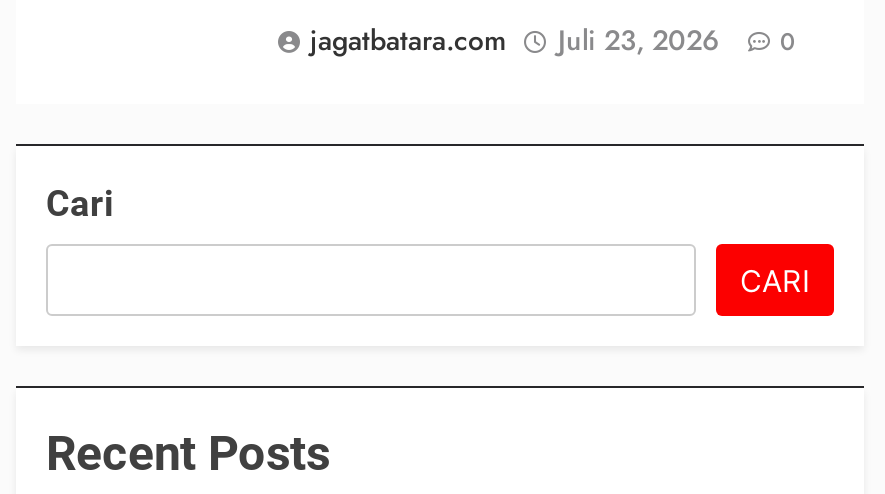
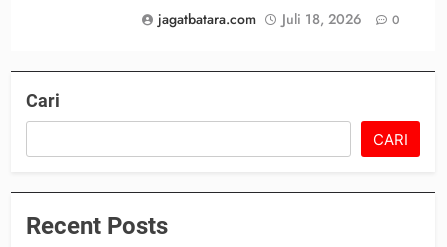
- jagatbatara.com Juli 23, 2026 0
+ jagatbatara.com Juli 18, 2026 0
